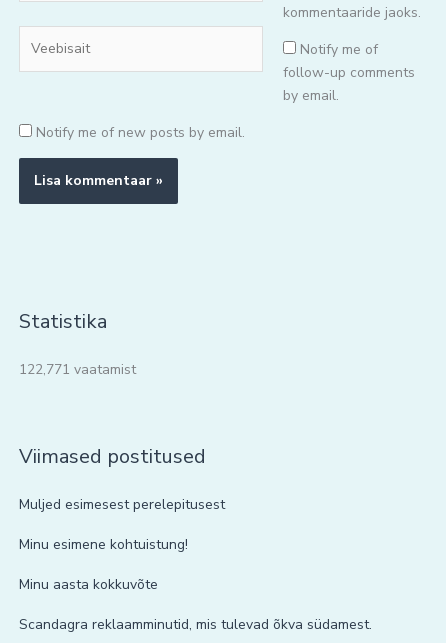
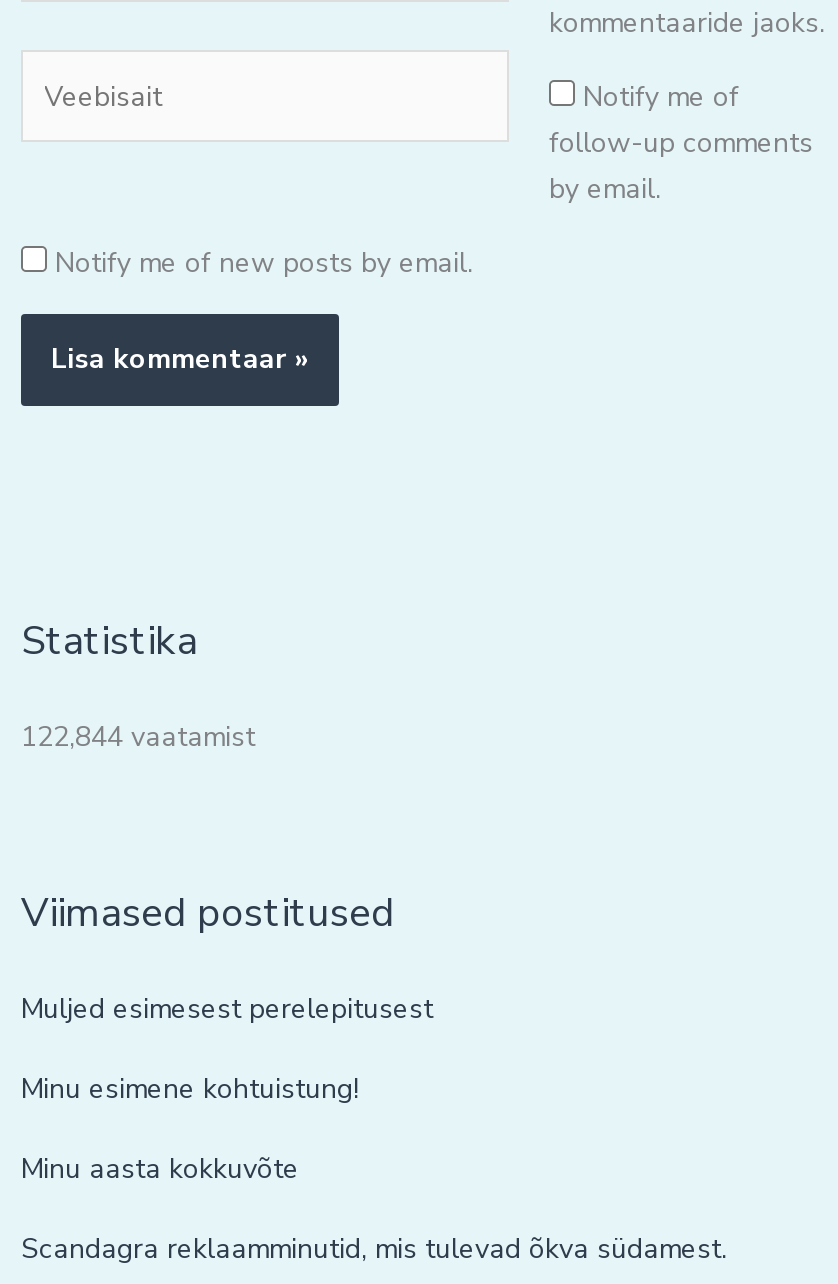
- 122,771 vaatamist
+ 122,844 vaatamist
